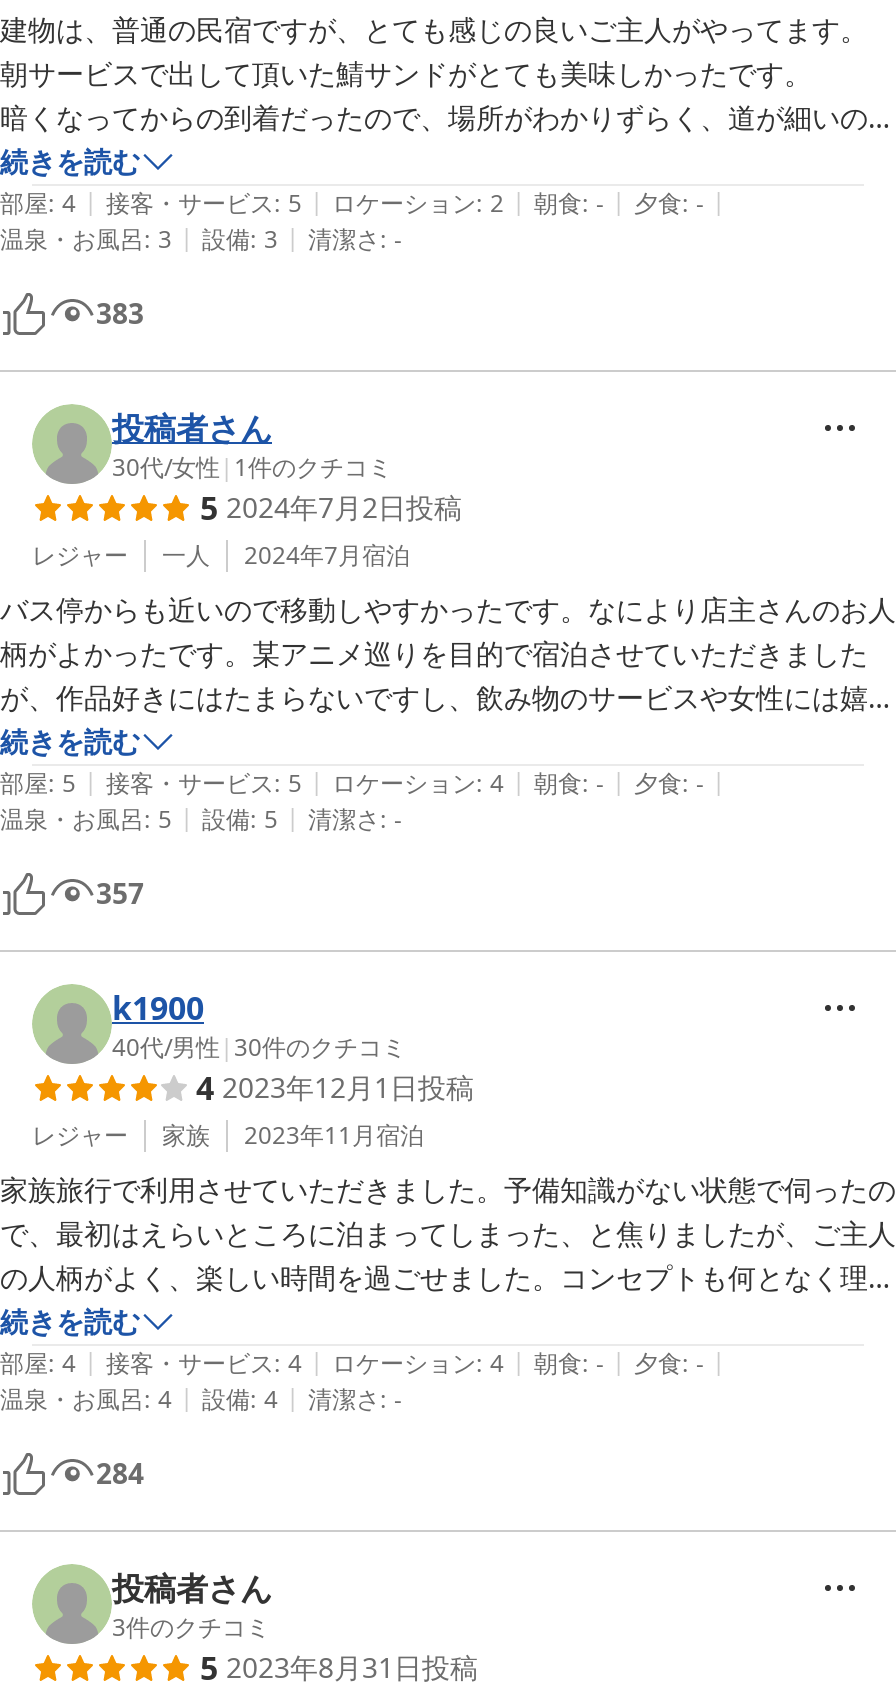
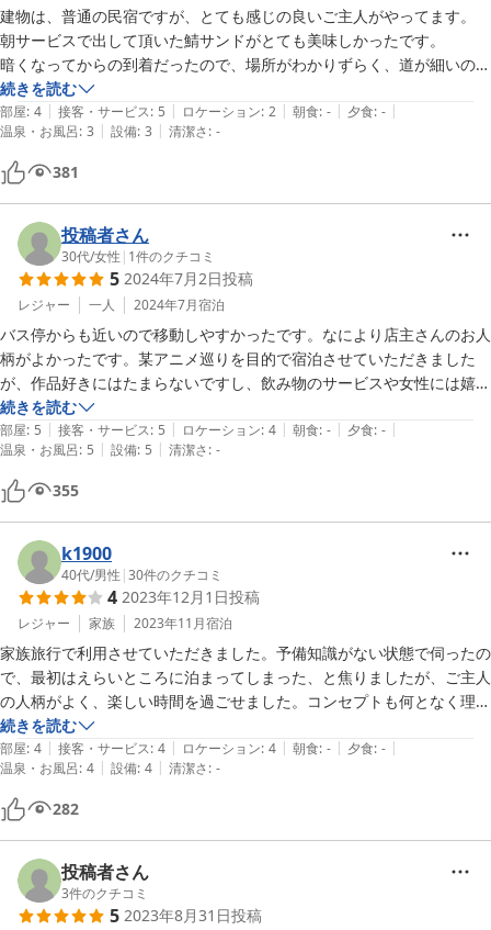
- 383
+ 381

- 357
+ 355

- 284
+ 282
